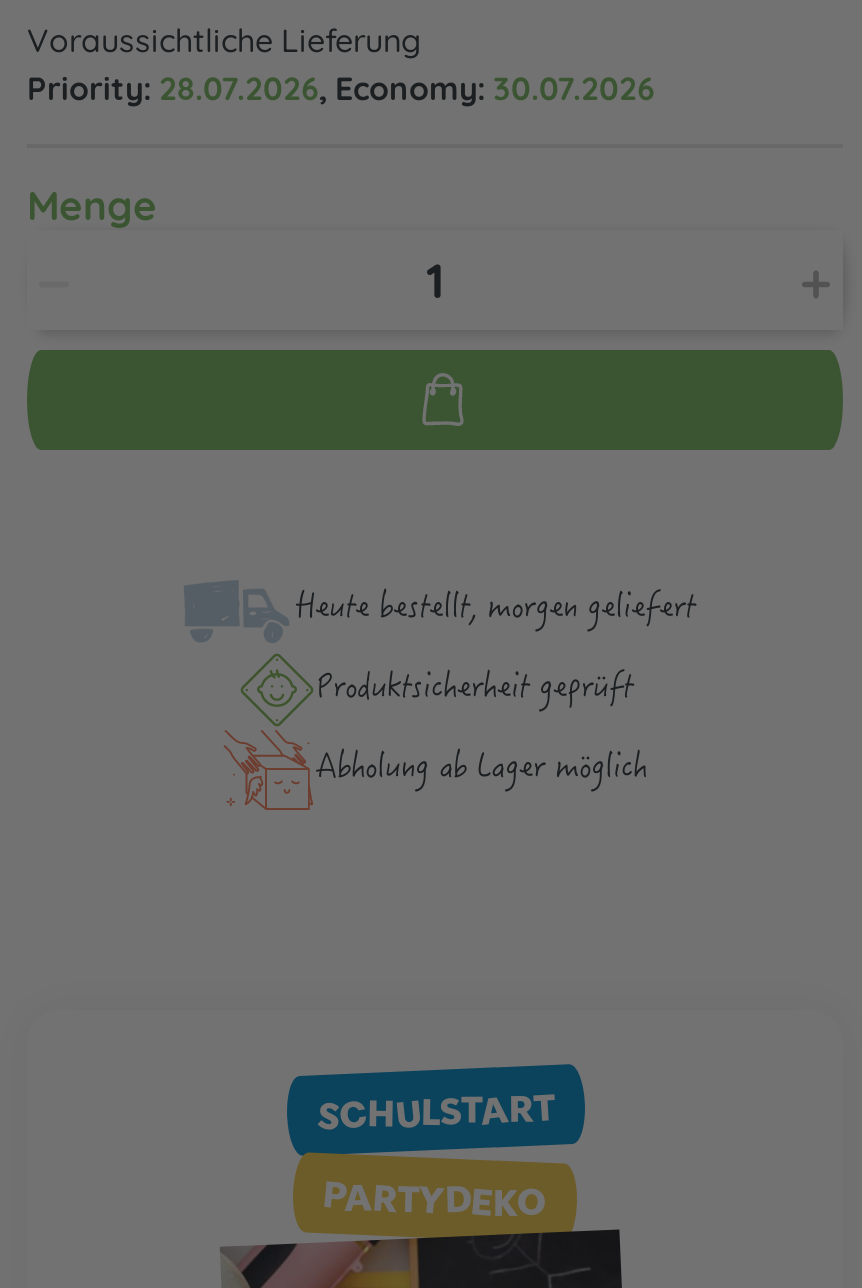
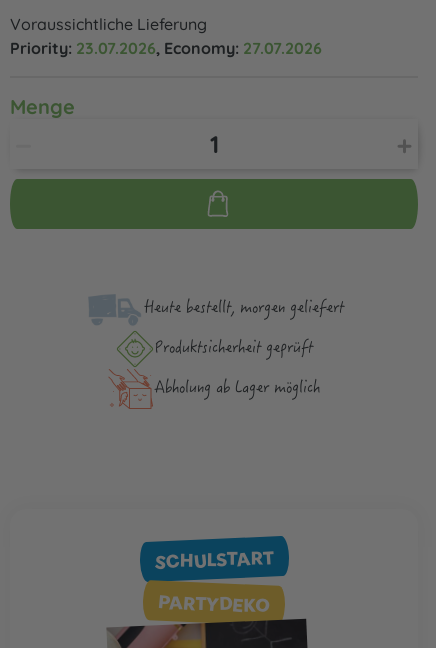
- Priority: 28.07.2026, Economy: 30.07.2026
+ Priority: 23.07.2026, Economy: 27.07.2026
